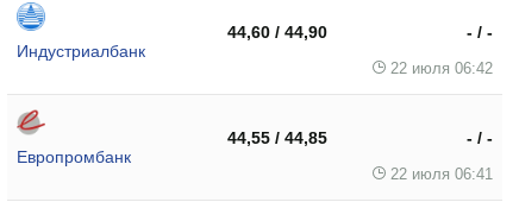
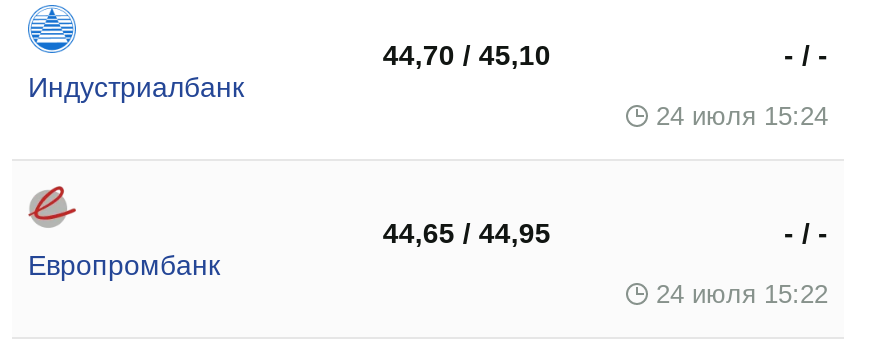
- 44,60 / 44,90
+ 44,70 / 45,10

- 22 июля 06:42
+ 24 июля 15:24

- 44,55 / 44,85
+ 44,65 / 44,95

- 22 июля 06:41
+ 24 июля 15:22
